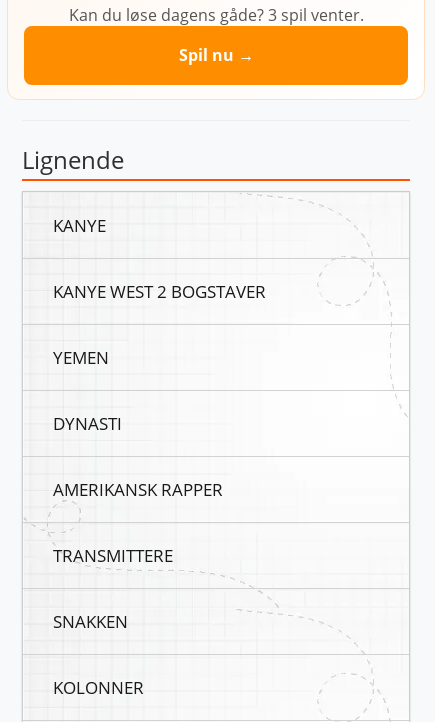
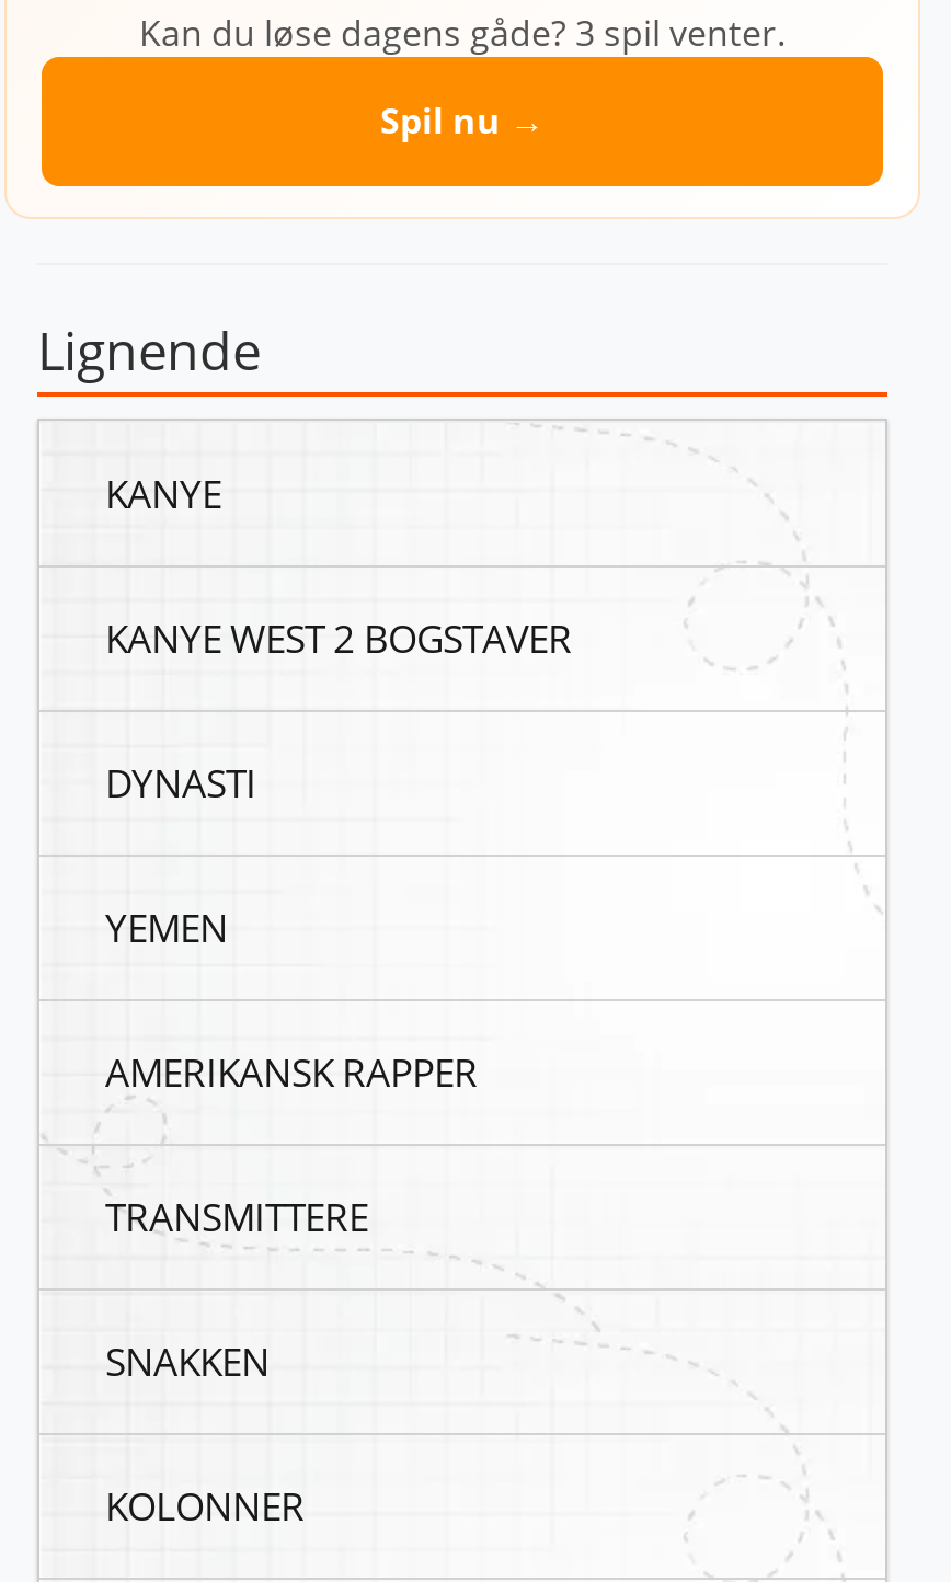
moved down: YEMEN

moved up: DYNASTI
